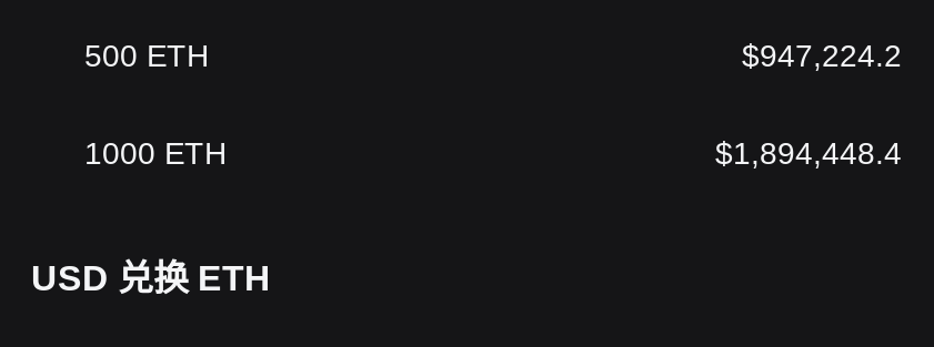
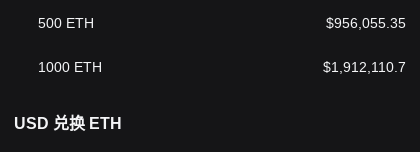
- $947,224.2
+ $956,055.35

- $1,894,448.4
+ $1,912,110.7
